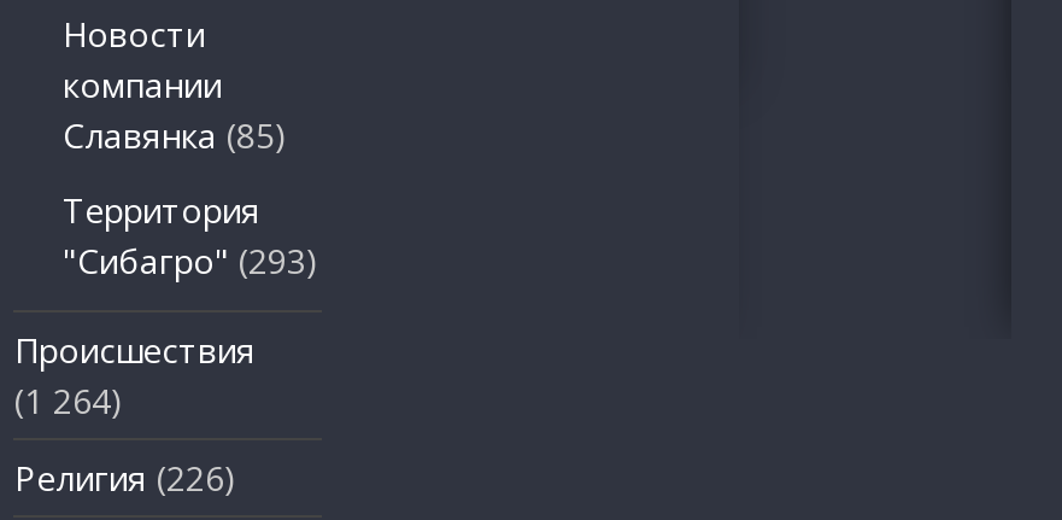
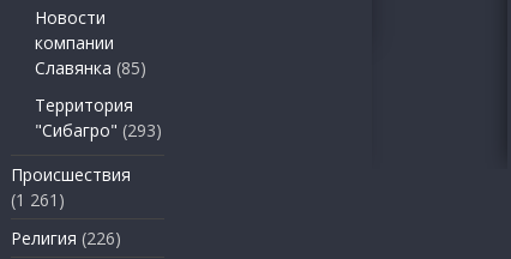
- (1 264)
+ (1 261)
